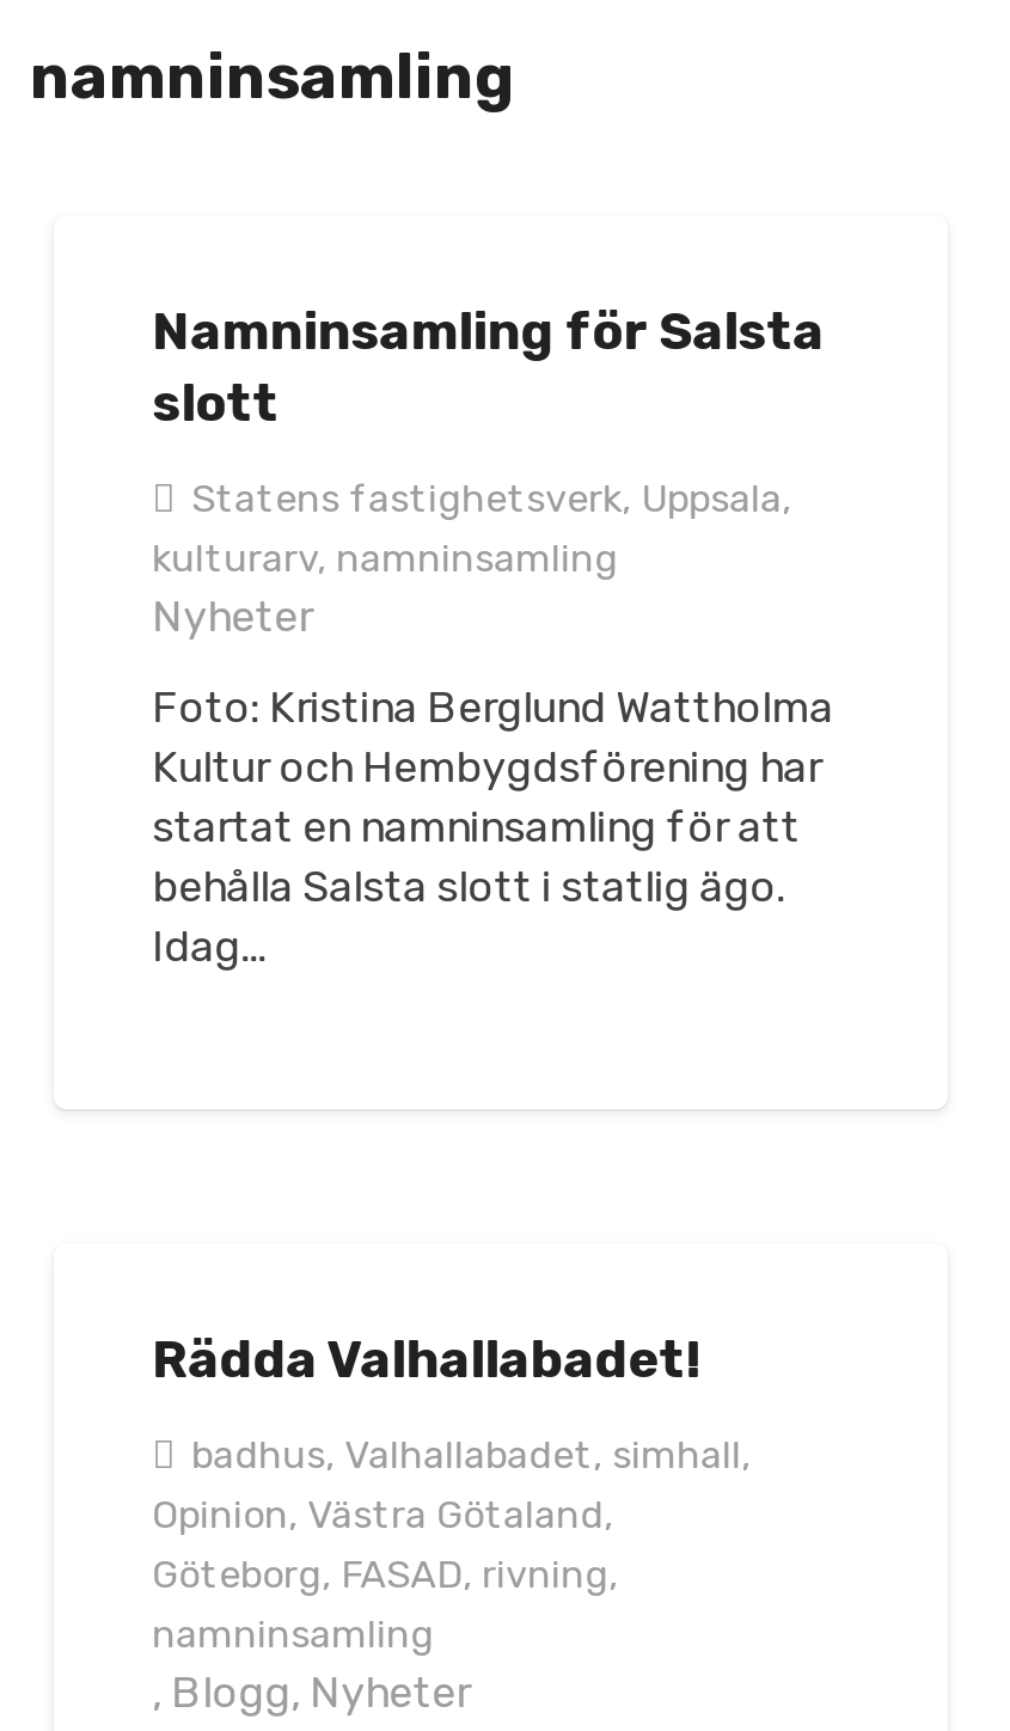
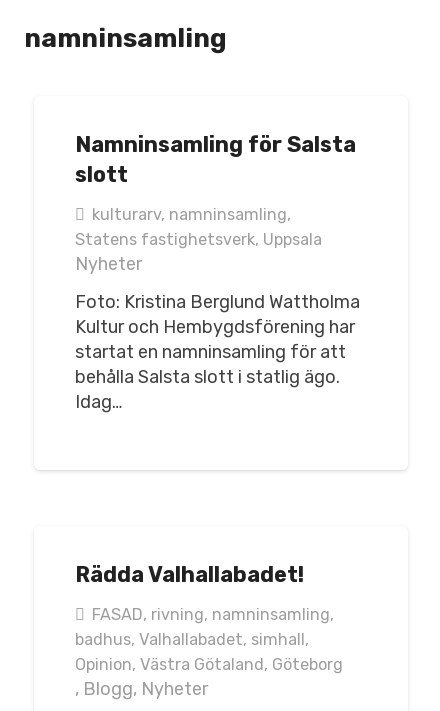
- Statens fastighetsverk, Uppsala,
- kulturarv, namninsamling
+ kulturarv, namninsamling,
+ Statens fastighetsverk, Uppsala

+ FASAD, rivning, namninsamling,

moved down: badhus, Valhallabadet, simhall,

- Opinion, Västra Götaland,
- Göteborg, FASAD, rivning,
- namninsamling
+ Opinion, Västra Götaland, Göteborg
